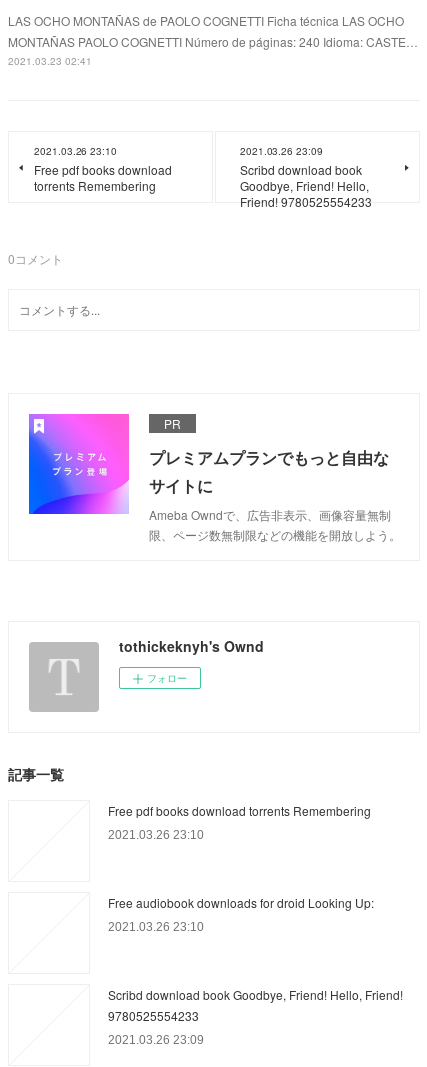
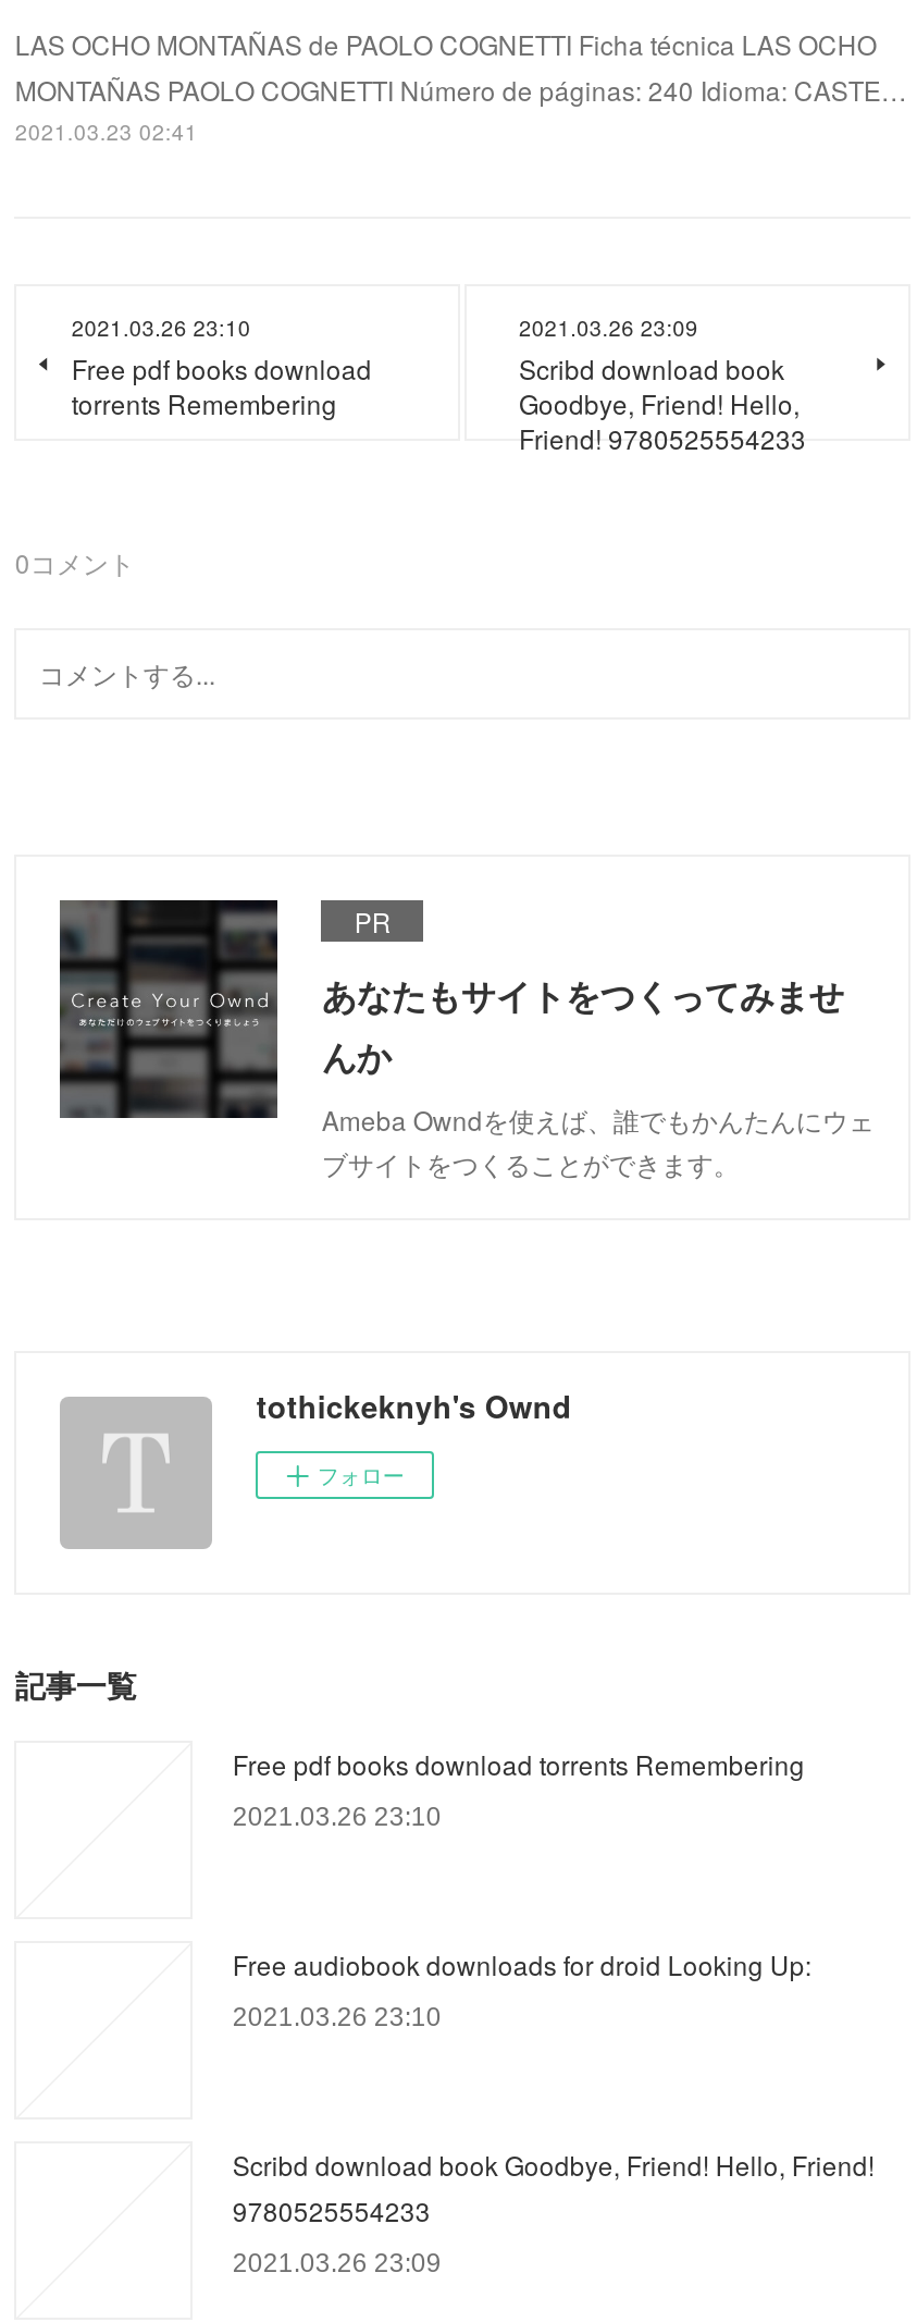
- [image]
- プレミアムプランでもっと自由な
- サイトに
- Ameba Owndで、広告非表示、画像容量無制
- 限、ページ数無制限などの機能を開放しよう。
+ [image]
+ あなたもサイトをつくってみませ
+ んか
+ Ameba Owndを使えば、誰でもかんたんにウェ
+ ブサイトをつくることができます。
